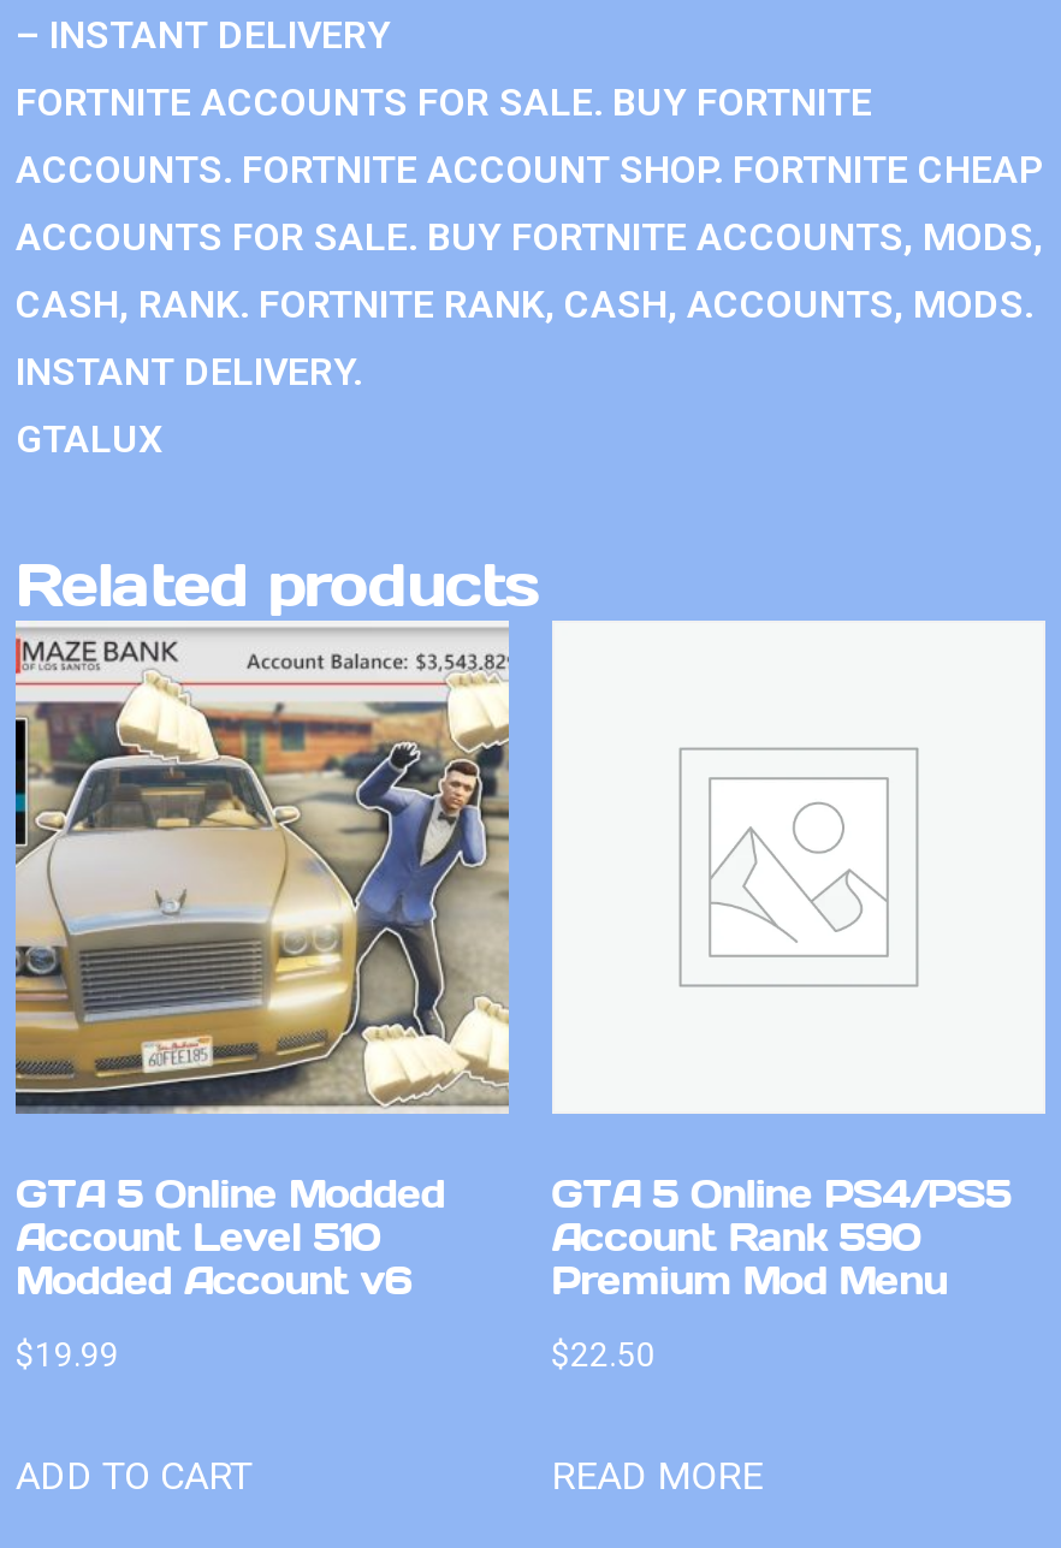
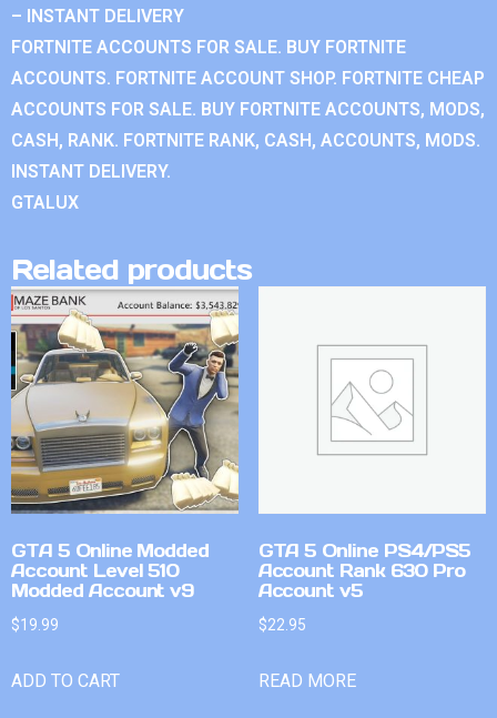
- Account Rank 590
- Premium Mod Menu
+ Account Rank 630 Pro
+ Account v5

- Modded Account v6
+ Modded Account v9

- $22.50
+ $22.95
